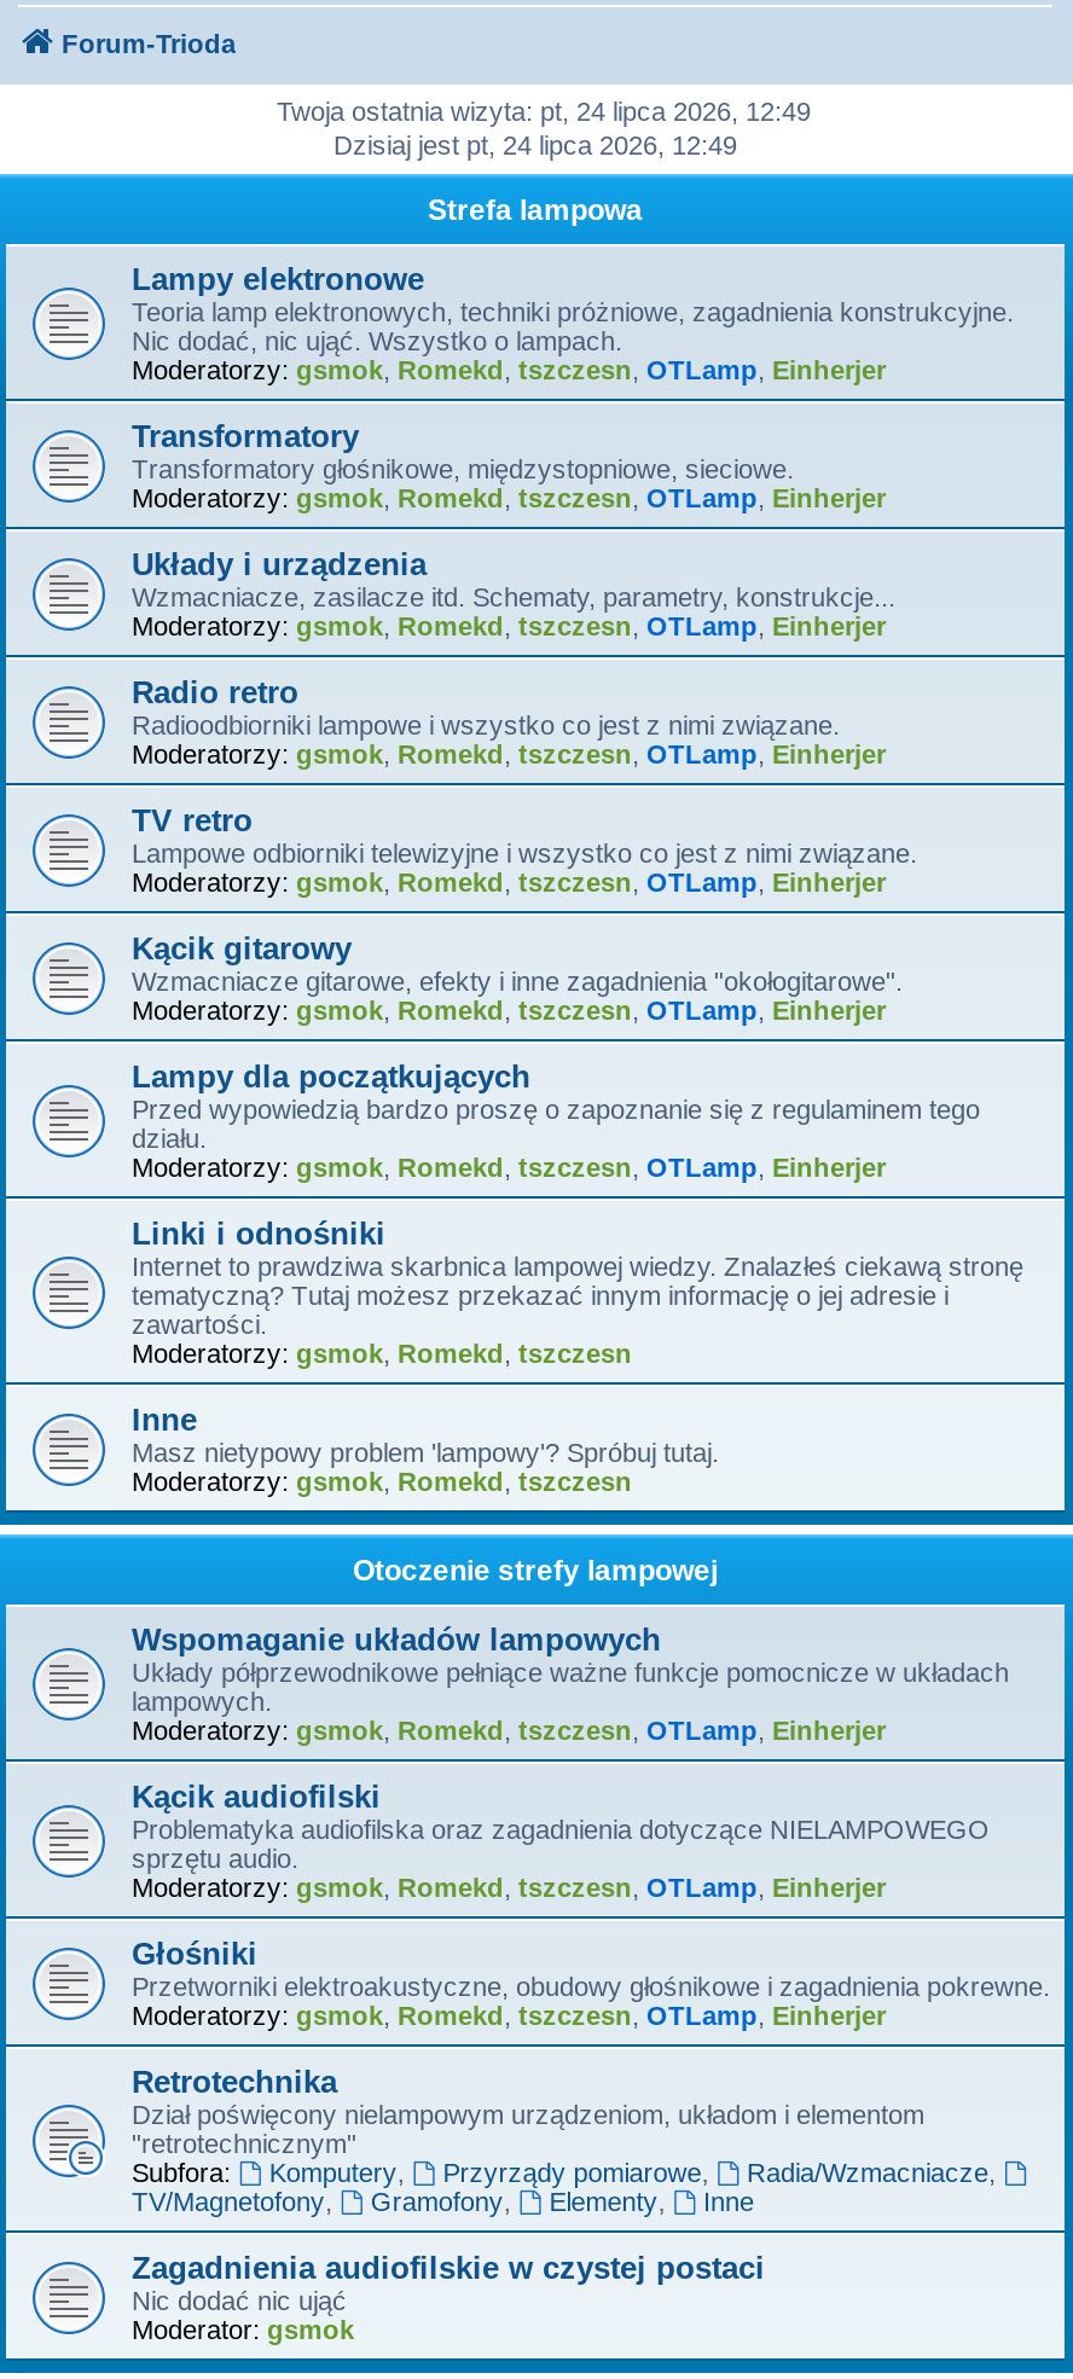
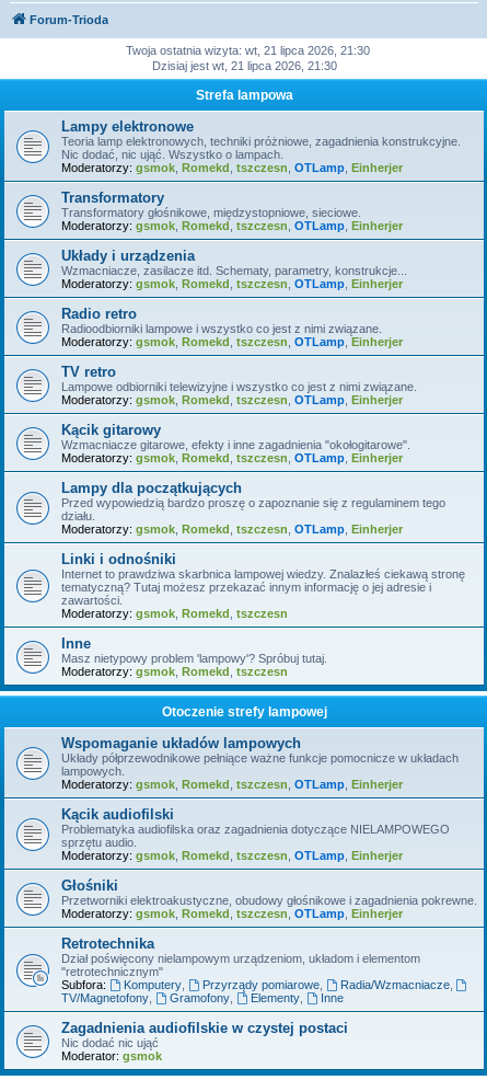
- Twoja ostatnia wizyta: pt, 24 lipca 2026, 12:49
+ Twoja ostatnia wizyta: wt, 21 lipca 2026, 21:30

- Dzisiaj jest pt, 24 lipca 2026, 12:49
+ Dzisiaj jest wt, 21 lipca 2026, 21:30
